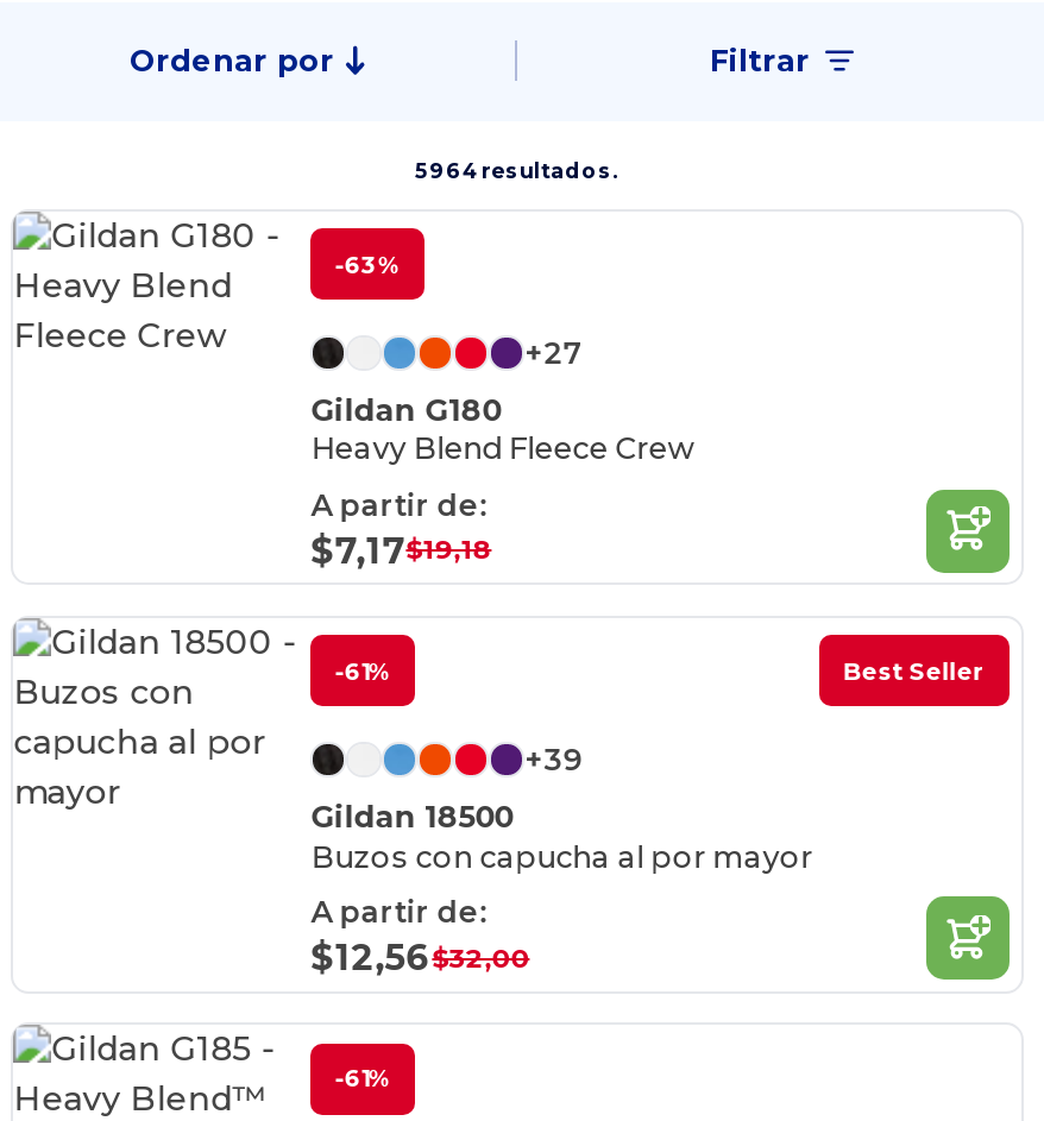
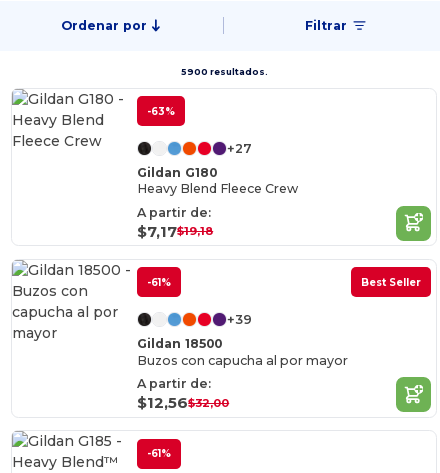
- 5964 resultados.
+ 5900 resultados.
